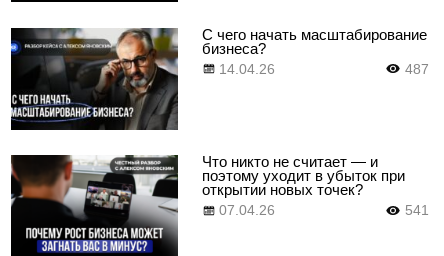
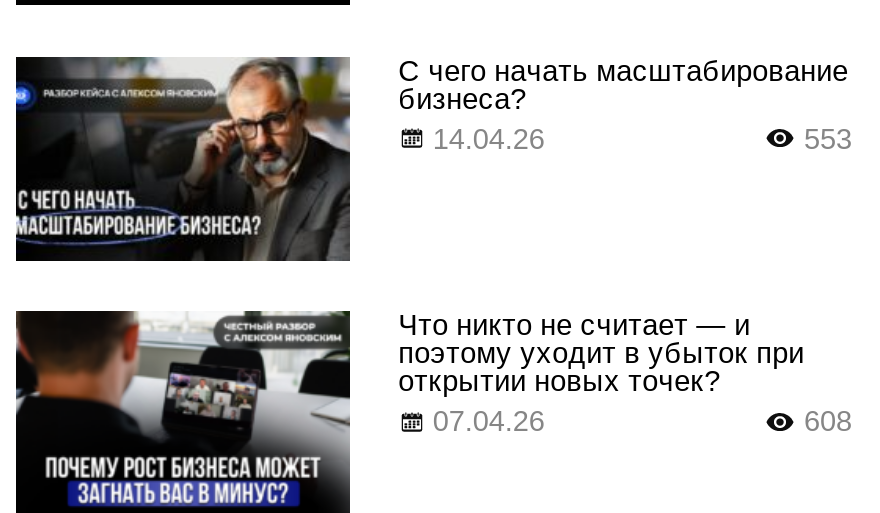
- 487
+ 553

- 541
+ 608
